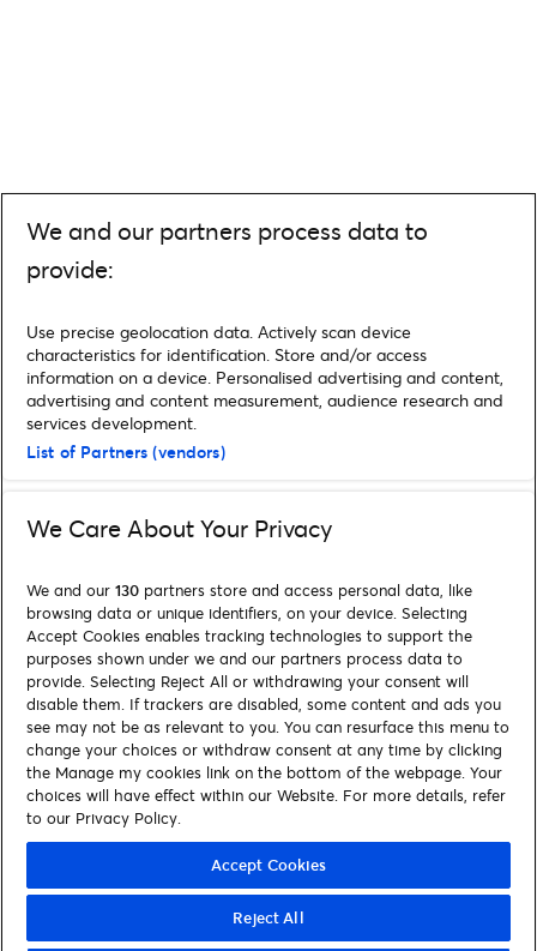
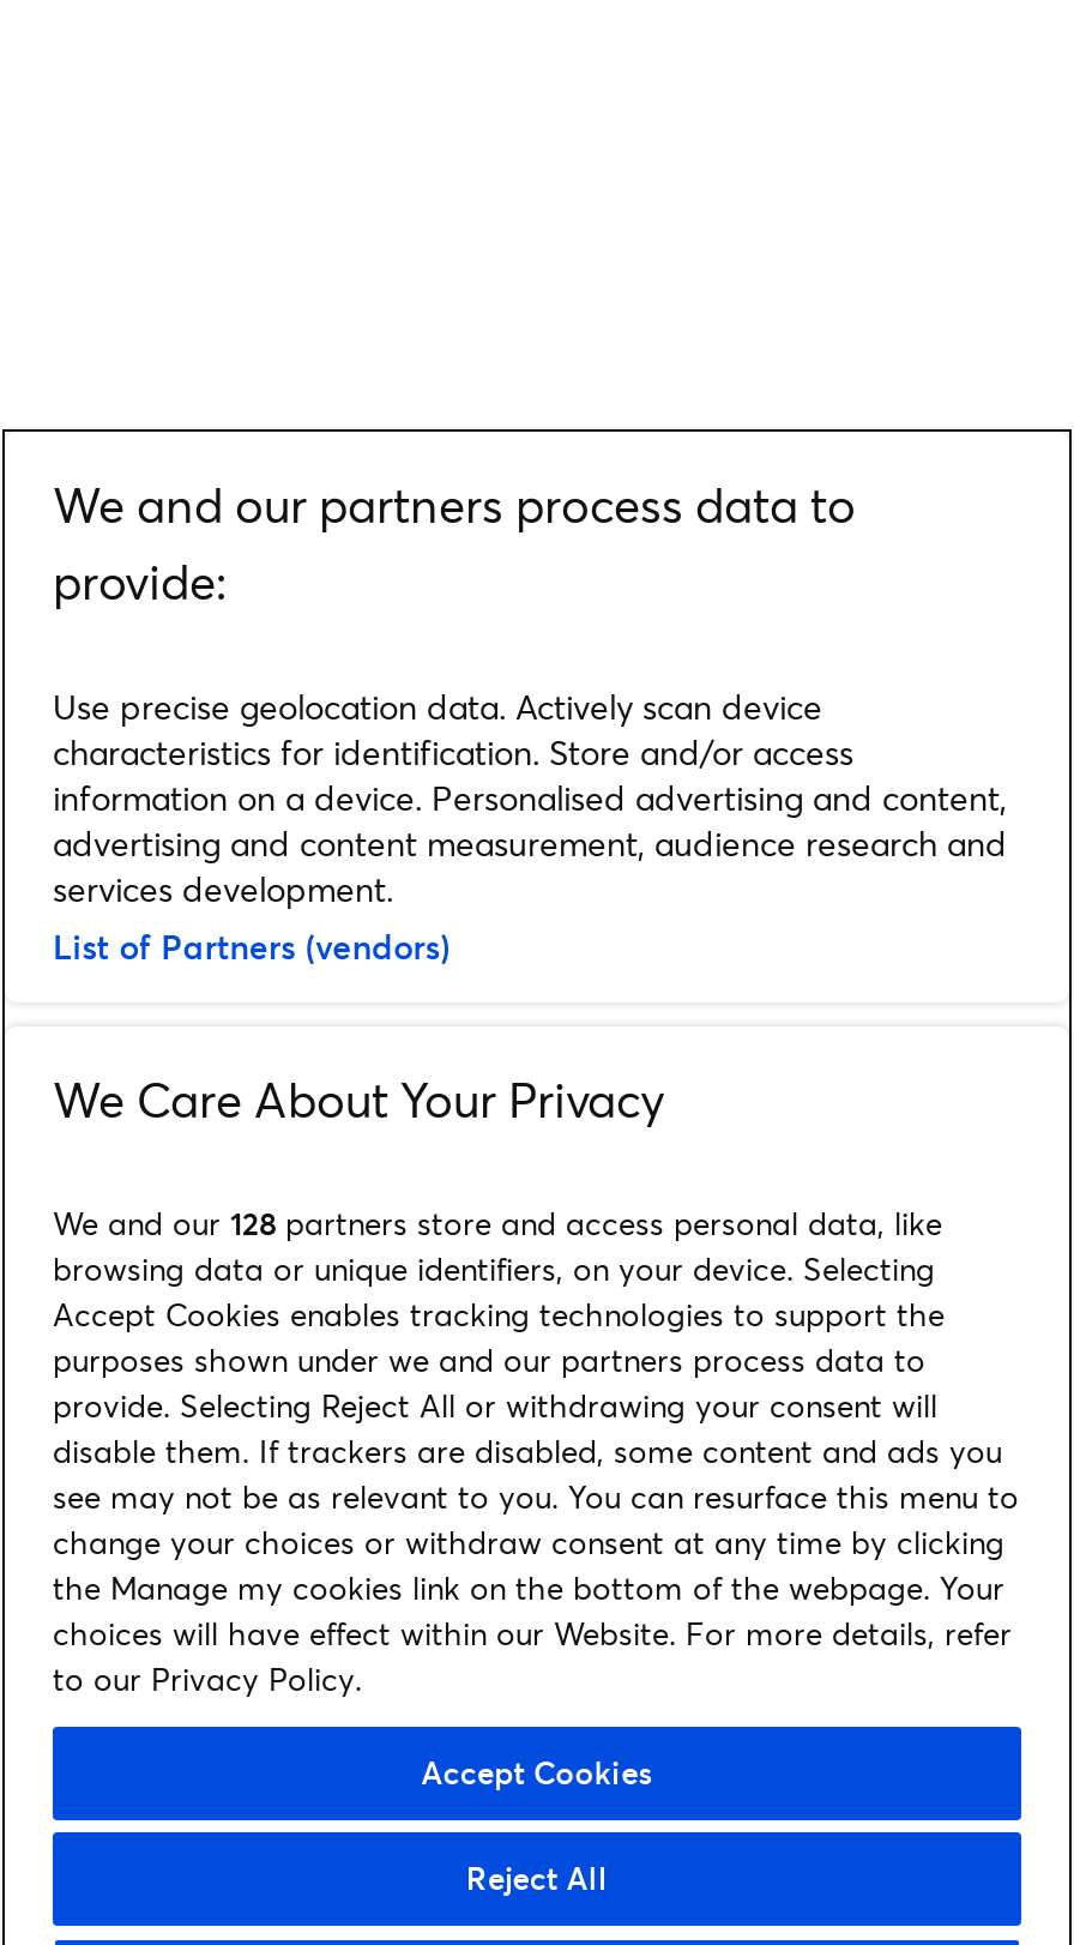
- We and our 130 partners store and access personal data, like
+ We and our 128 partners store and access personal data, like
